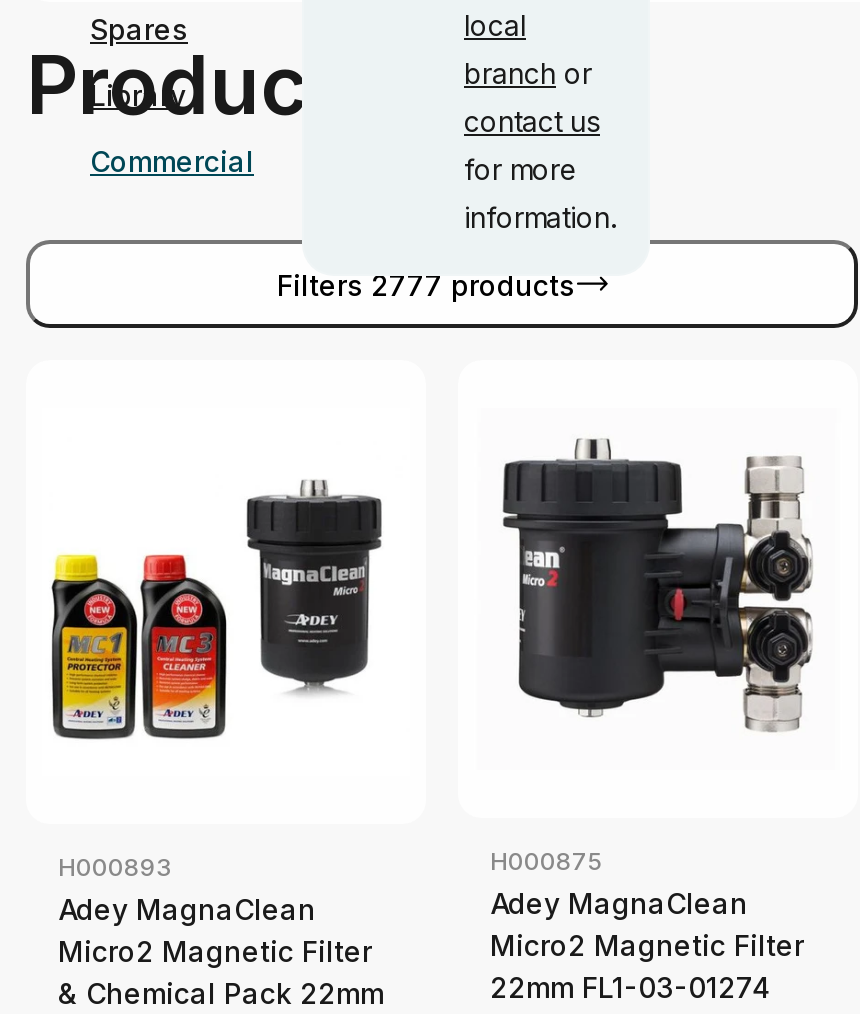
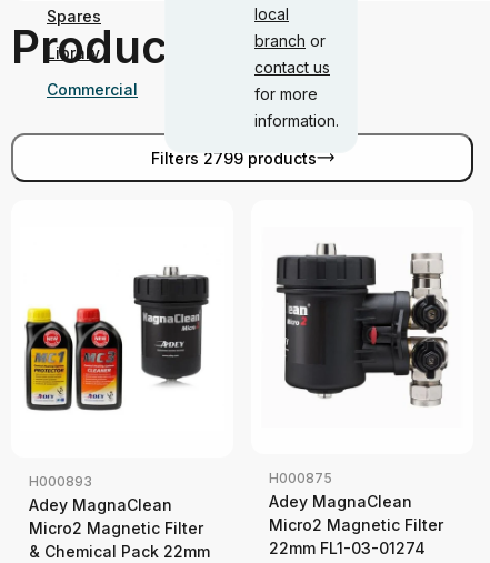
- Filters 2777 products
+ Filters 2799 products
